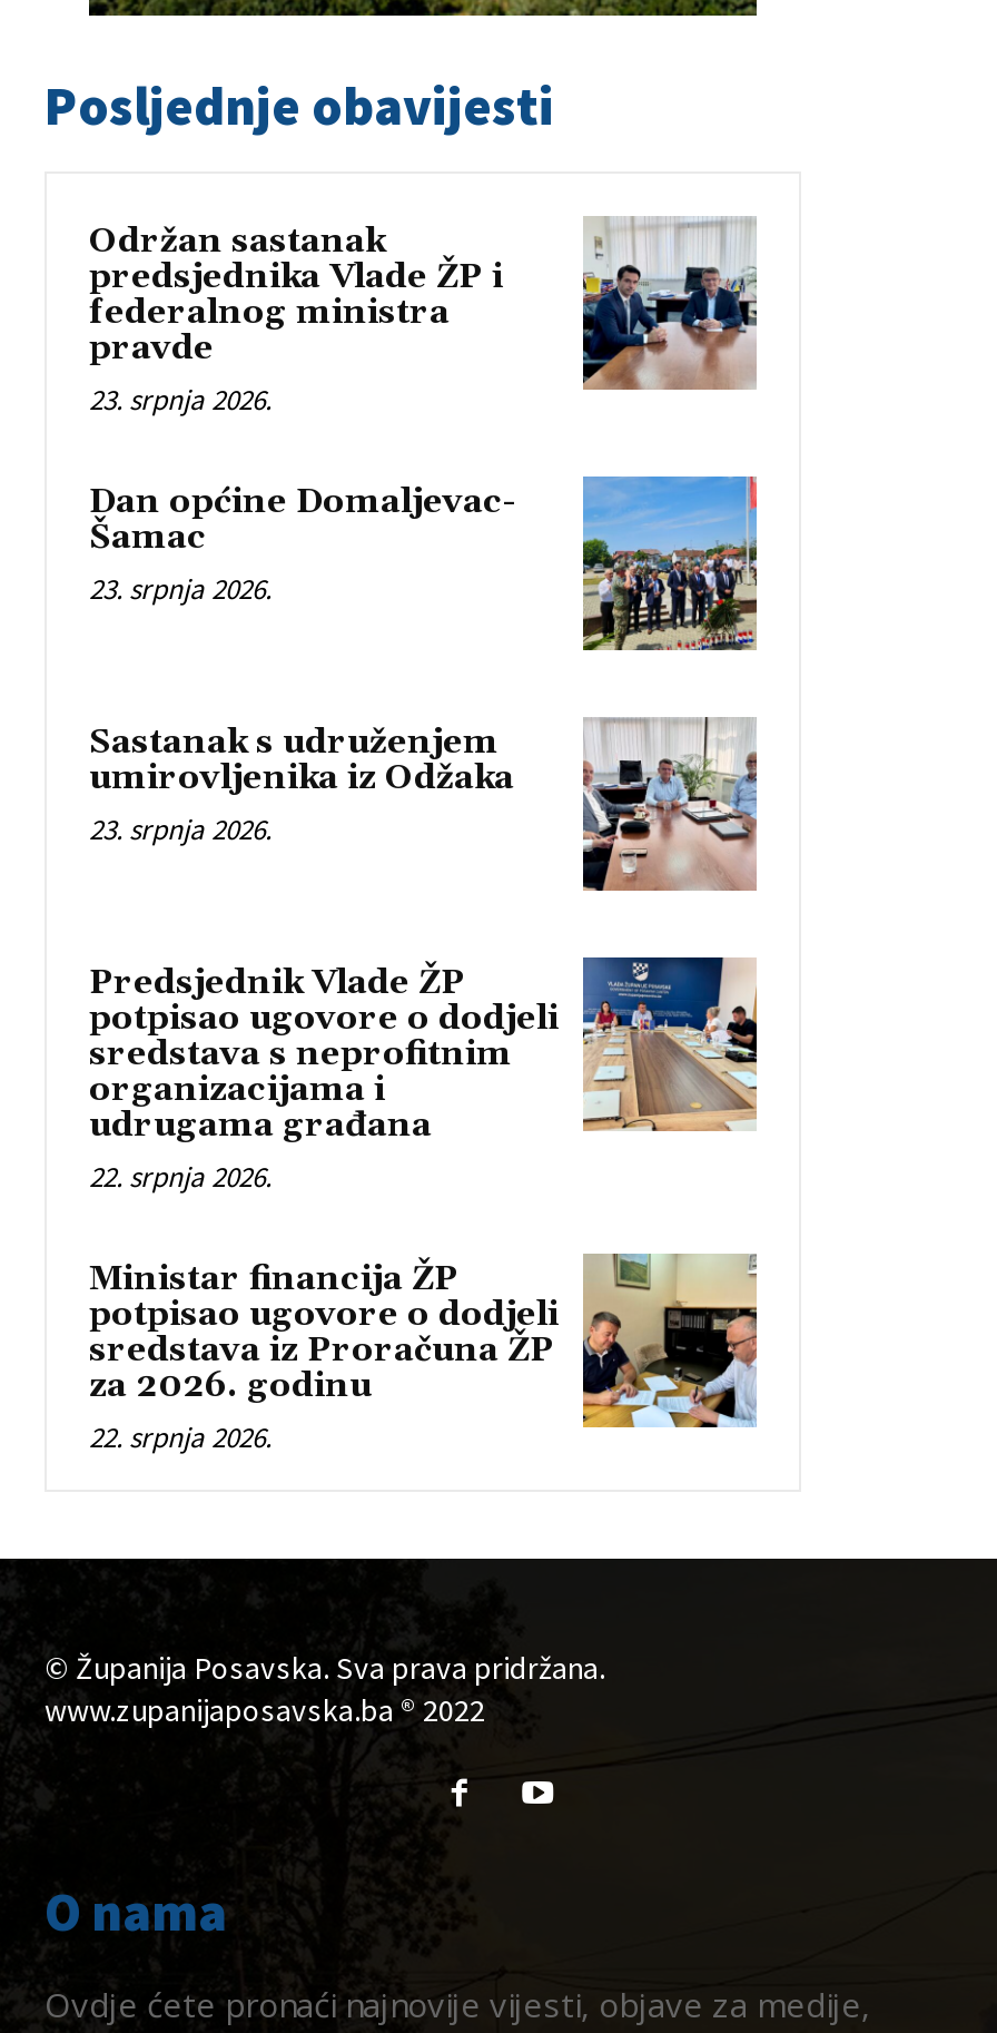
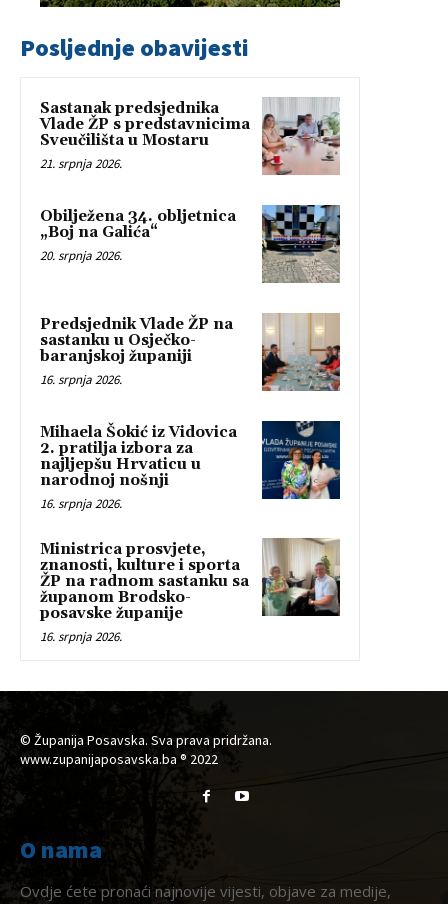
- [image]
- Održan sastanak
- predsjednika Vlade ŽP i
- federalnog ministra
- pravde
- 23. srpnja 2026.
+ [image]
+ Sastanak predsjednika
+ Vlade ŽP s predstavnicima
+ Sveučilišta u Mostaru
+ 21. srpnja 2026.

- [image]
- Dan općine Domaljevac-
- Šamac
- 23. srpnja 2026.
+ [image]
+ Obilježena 34. obljetnica
+ „Boj na Galića“
+ 20. srpnja 2026.

- [image]
- Sastanak s udruženjem
- umirovljenika iz Odžaka
- 23. srpnja 2026.
+ [image]
+ Predsjednik Vlade ŽP na
+ sastanku u Osječko-
+ baranjskoj županiji
+ 16. srpnja 2026.

- [image]
- Predsjednik Vlade ŽP
- potpisao ugovore o dodjeli
- sredstava s neprofitnim
- organizacijama i
- udrugama građana
- 22. srpnja 2026.
+ [image]
+ Mihaela Šokić iz Vidovica
+ 2. pratilja izbora za
+ najljepšu Hrvaticu u
+ narodnoj nošnji
+ 16. srpnja 2026.

- [image]
- Ministar financija ŽP
- potpisao ugovore o dodjeli
- sredstava iz Proračuna ŽP
- za 2026. godinu
- 22. srpnja 2026.
+ [image]
+ Ministrica prosvjete,
+ znanosti, kulture i sporta
+ ŽP na radnom sastanku sa
+ županom Brodsko-
+ posavske županije
+ 16. srpnja 2026.
